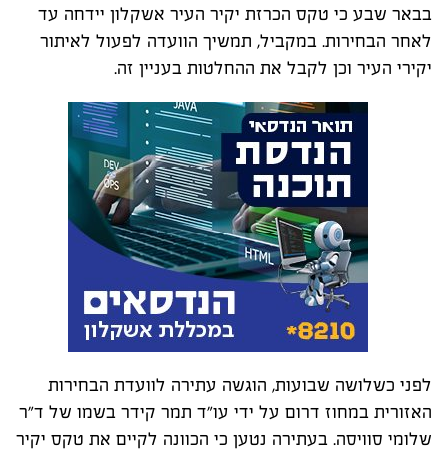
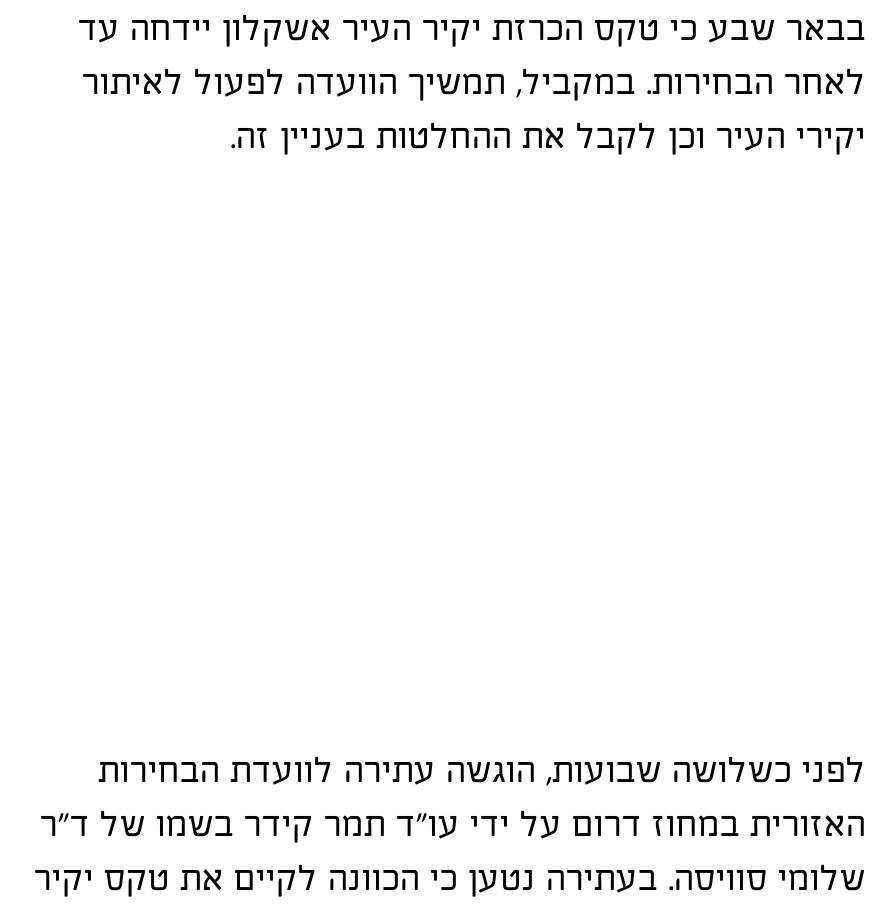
- [image]
